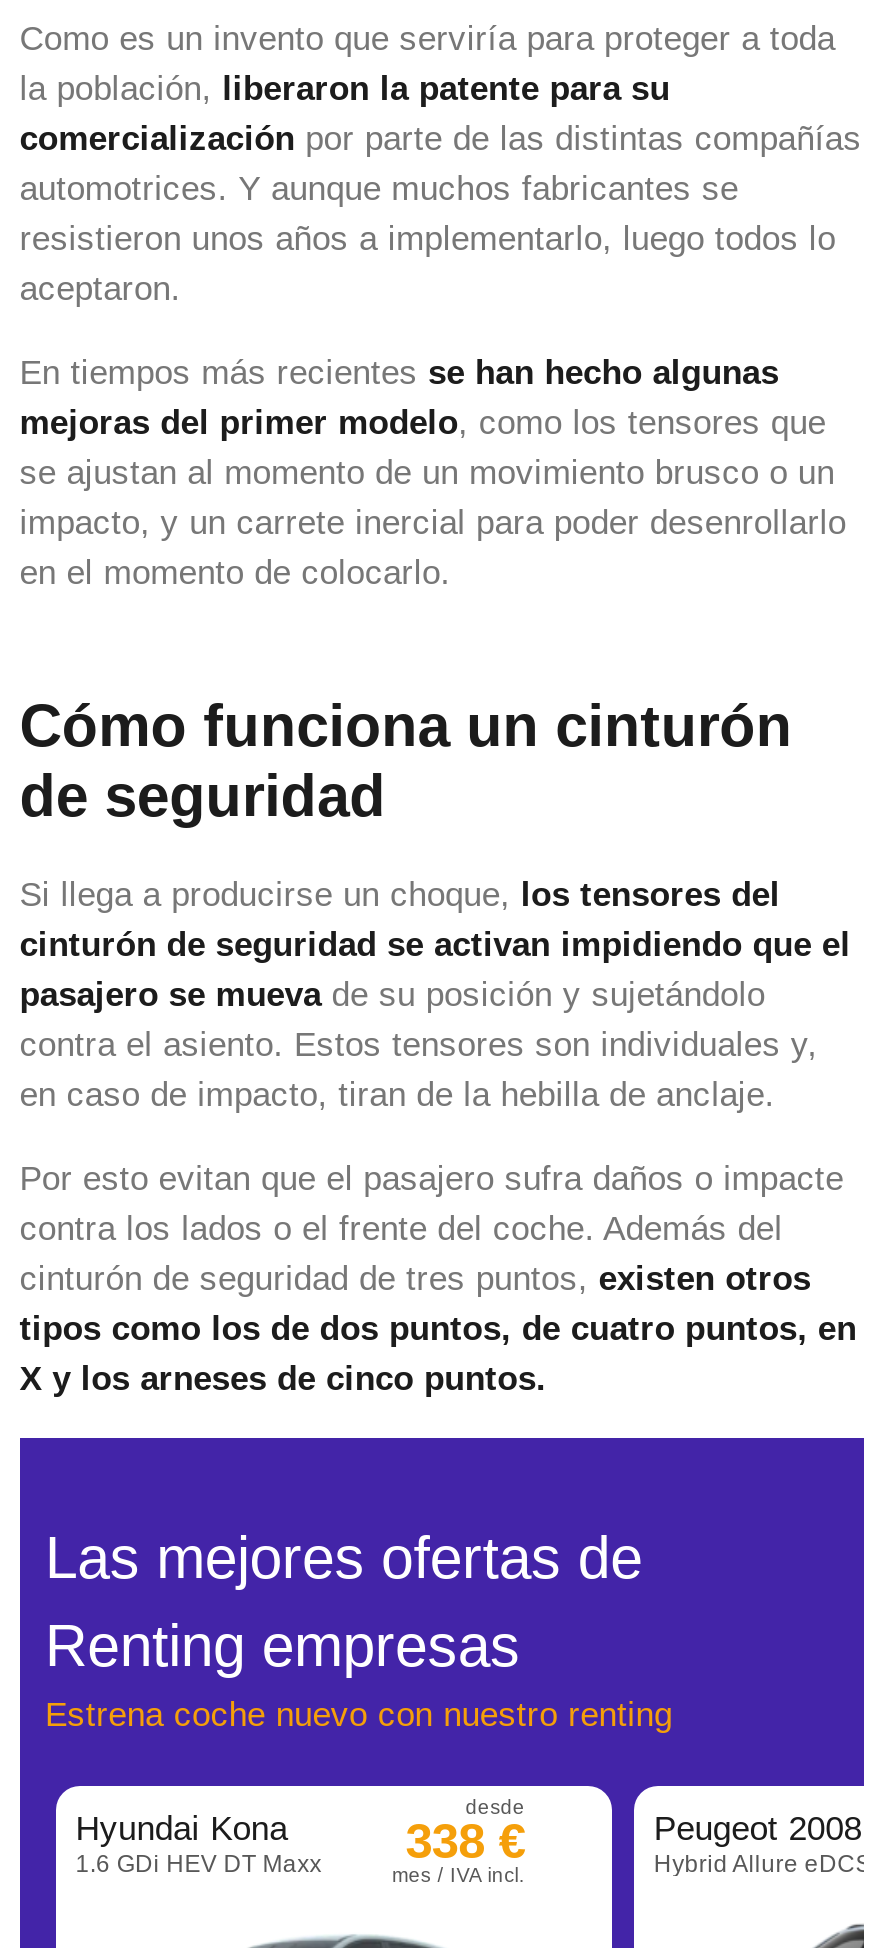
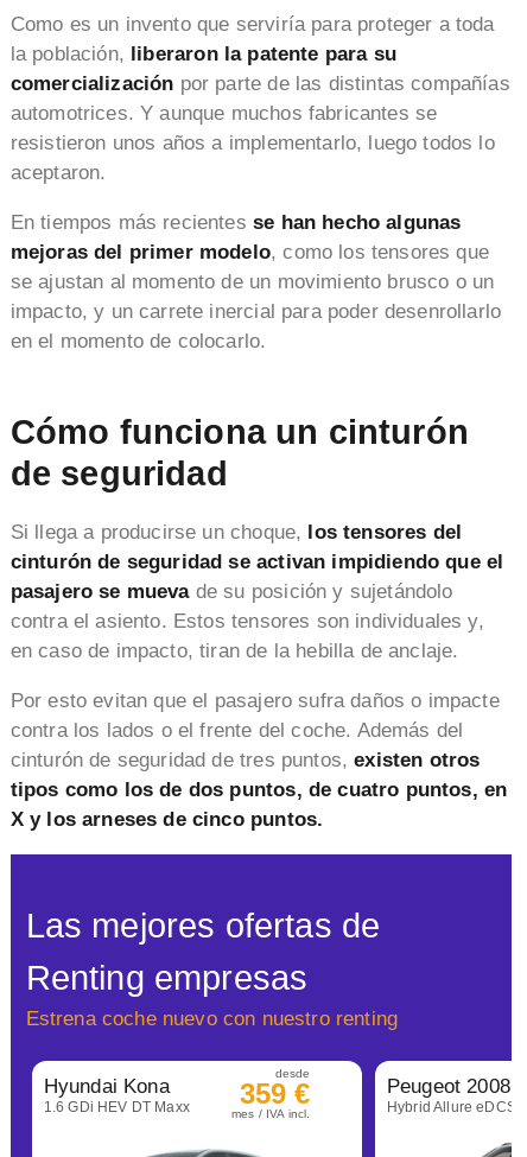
- 338 €
+ 359 €
